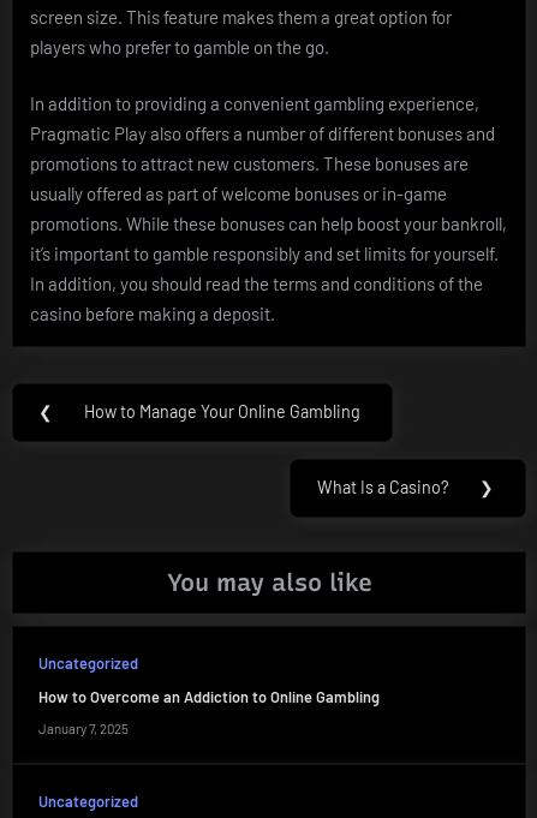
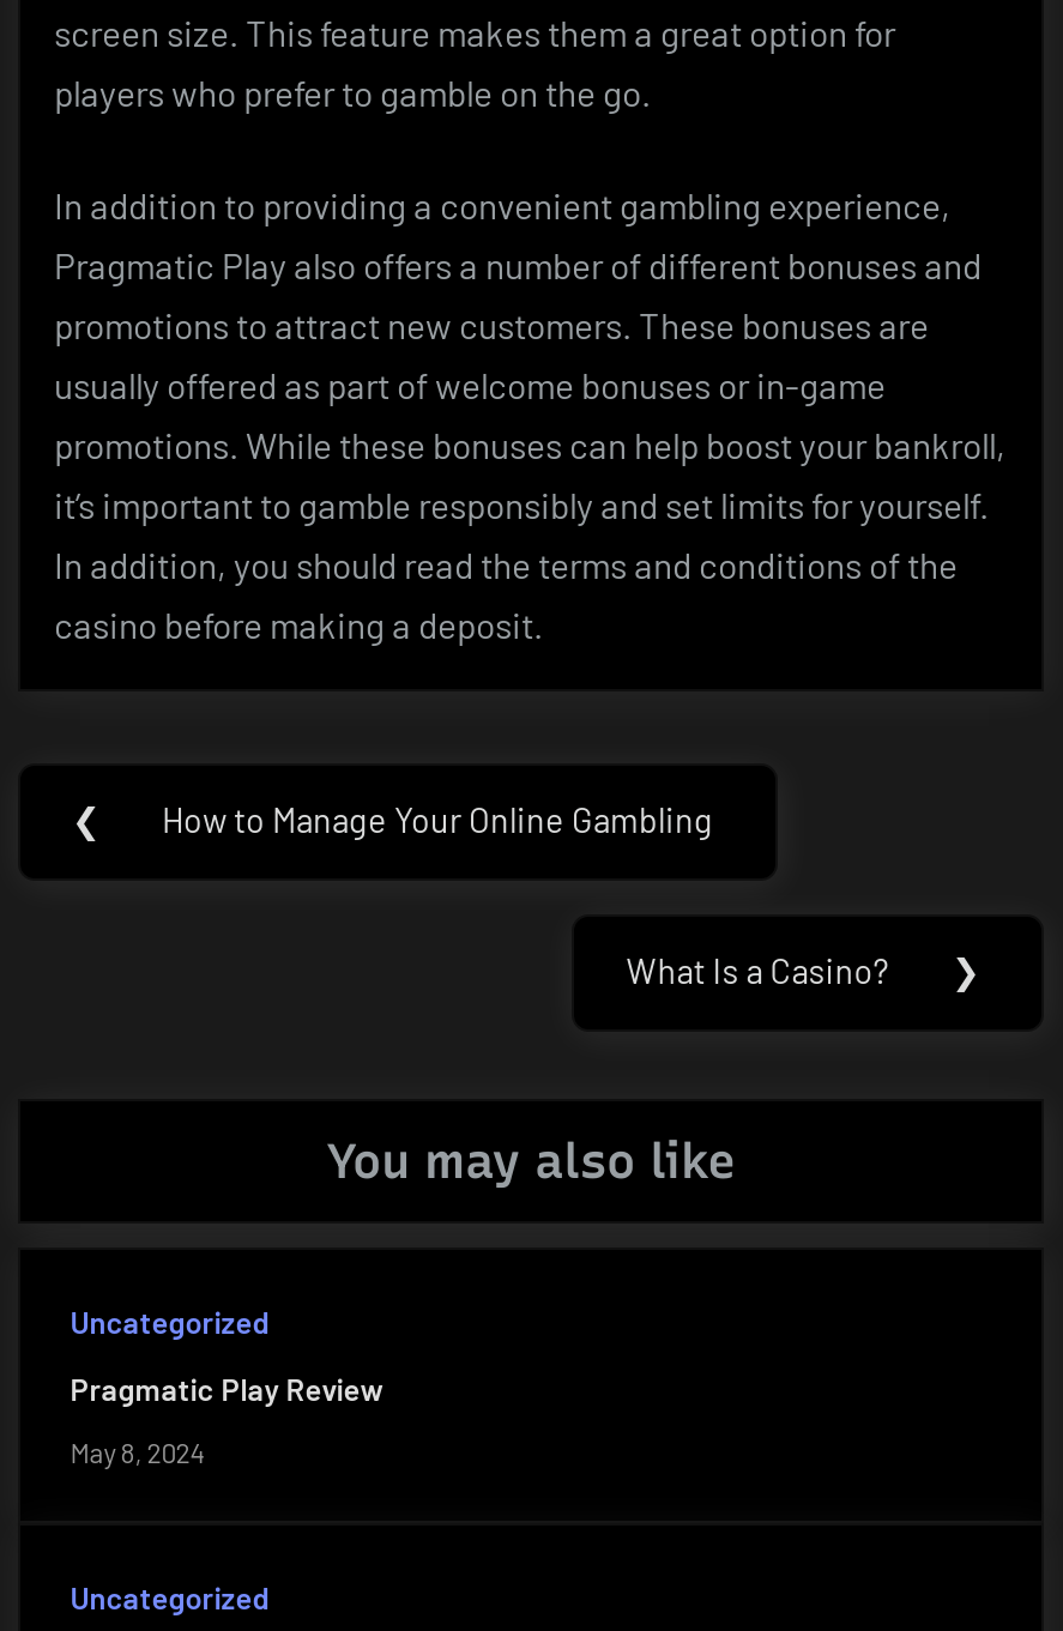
- How to Overcome an Addiction to Online Gambling
+ Pragmatic Play Review

- January 7, 2025
+ May 8, 2024
